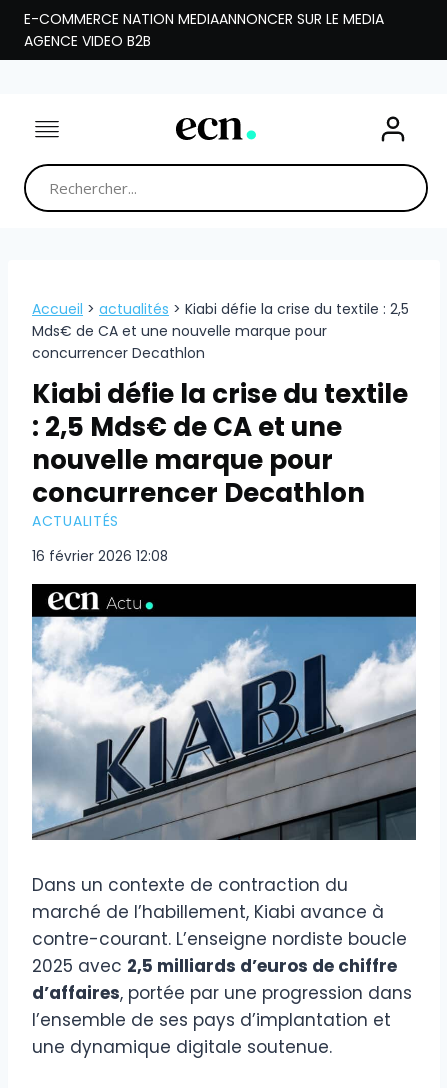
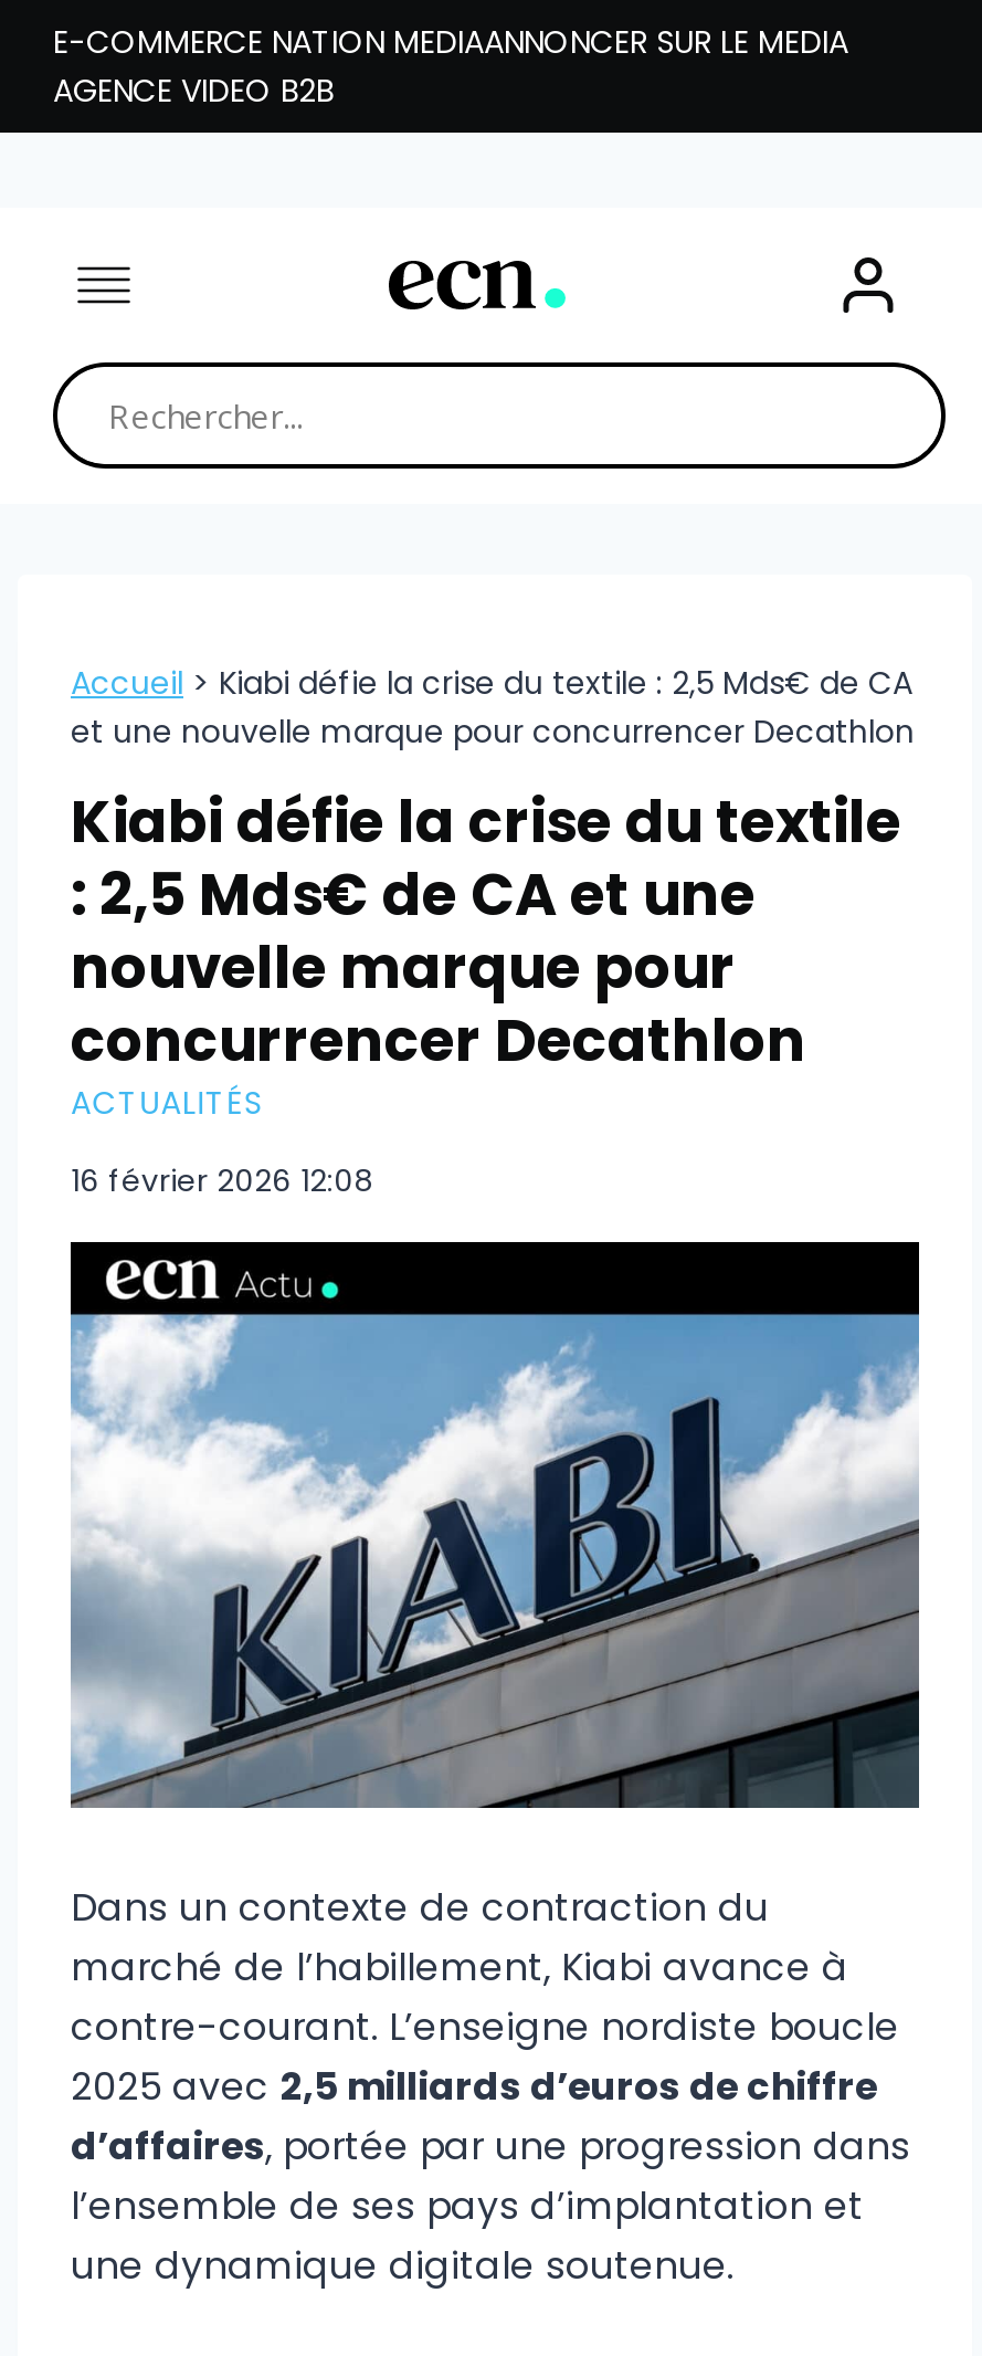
- Accueil > actualités > Kiabi défie la crise du textile : 2,5
- Mds€ de CA et une nouvelle marque pour
- concurrencer Decathlon
+ Accueil > Kiabi défie la crise du textile : 2,5 Mds€ de CA
+ et une nouvelle marque pour concurrencer Decathlon
